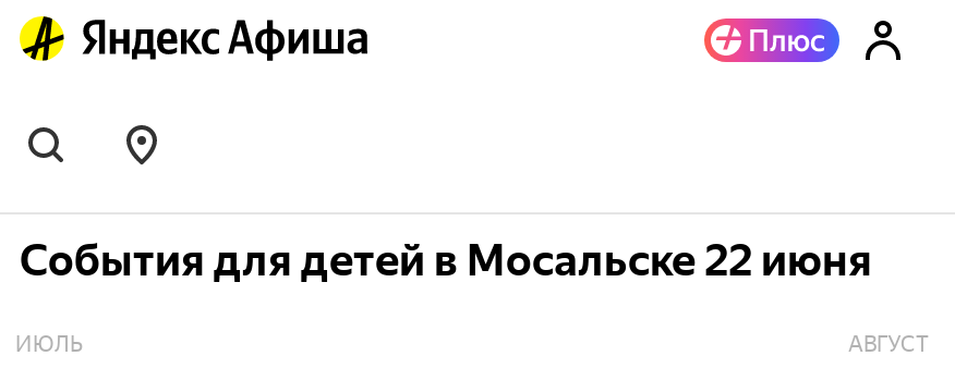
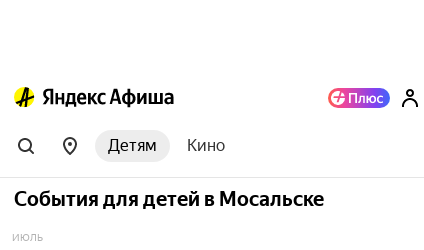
- События для детей в Мосальске 22 июня
+ Детям
+ Кино
+ События для детей в Мосальске

- АВГУСТ
